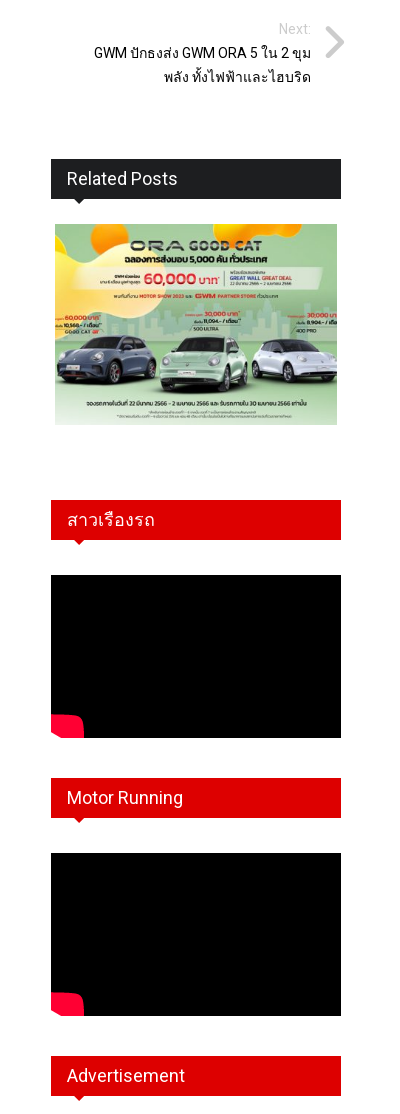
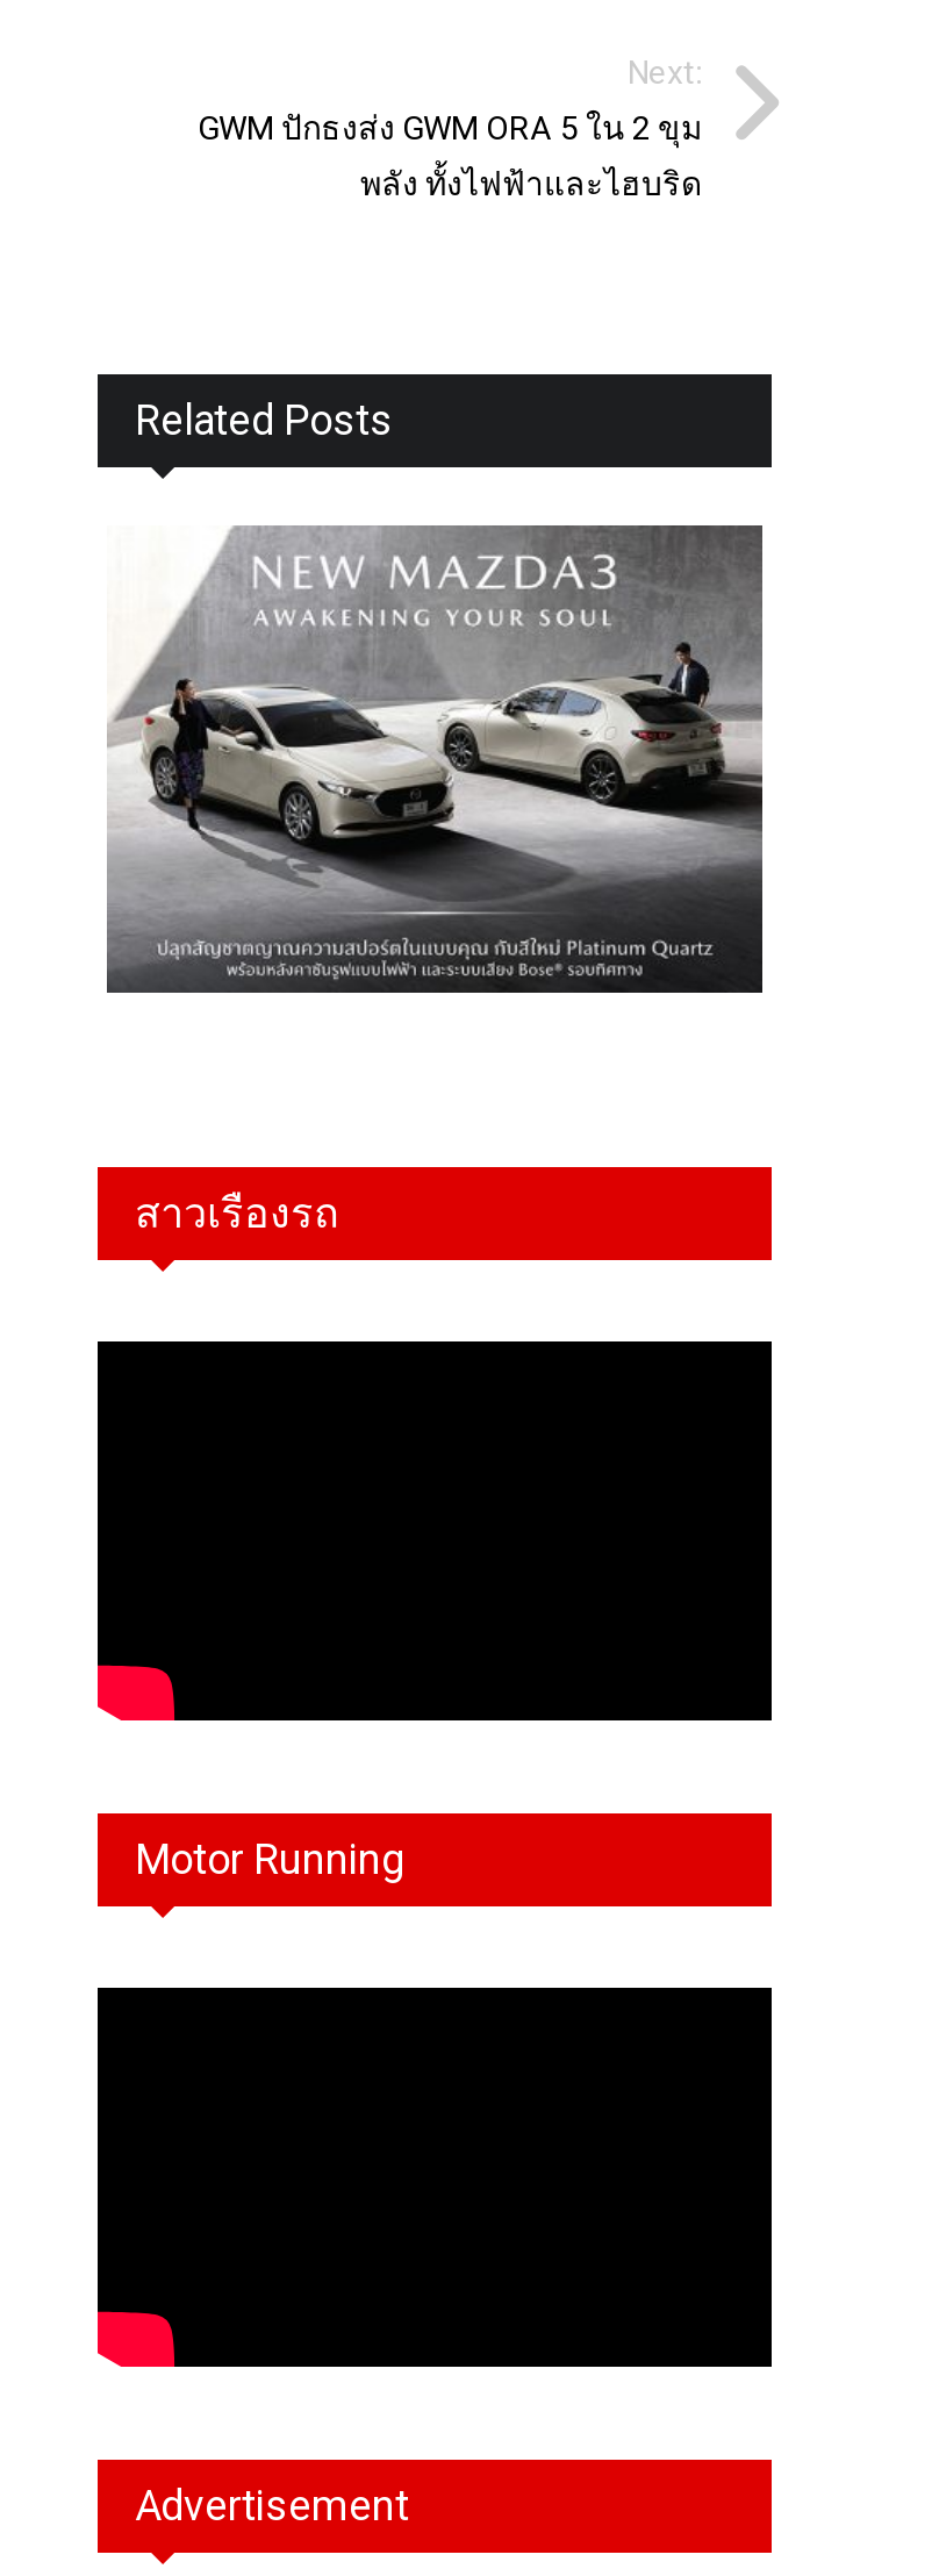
- [image]
+ [image]
